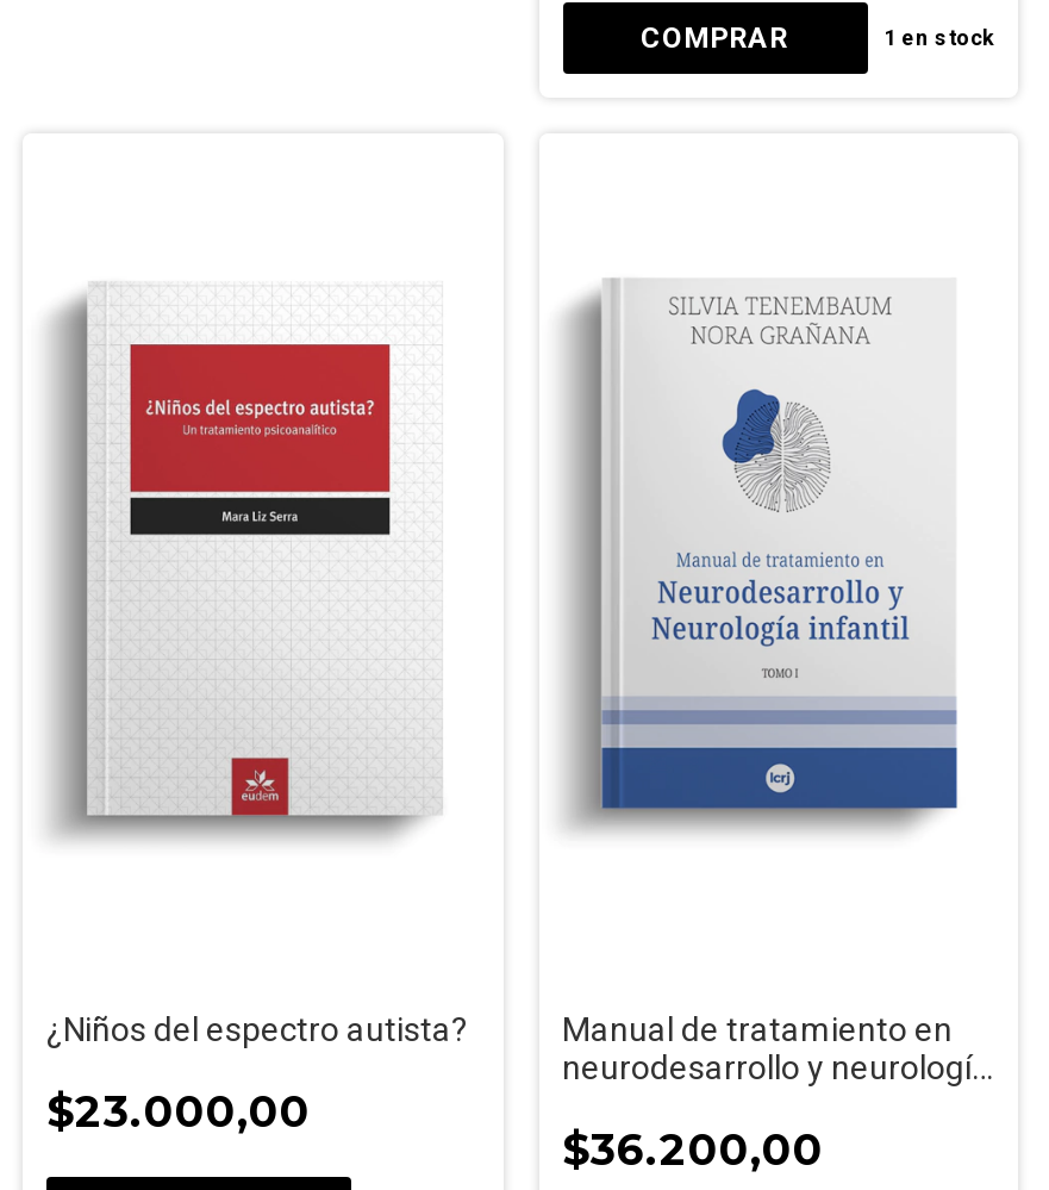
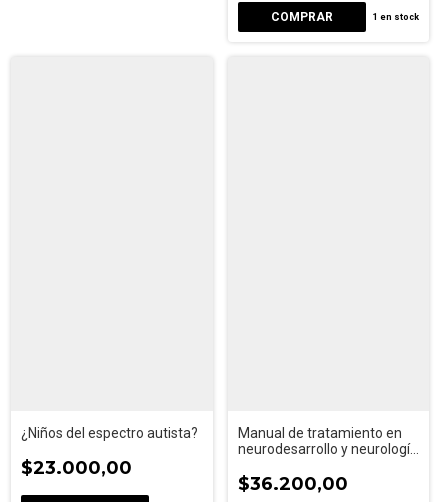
- [image]

- [image]
